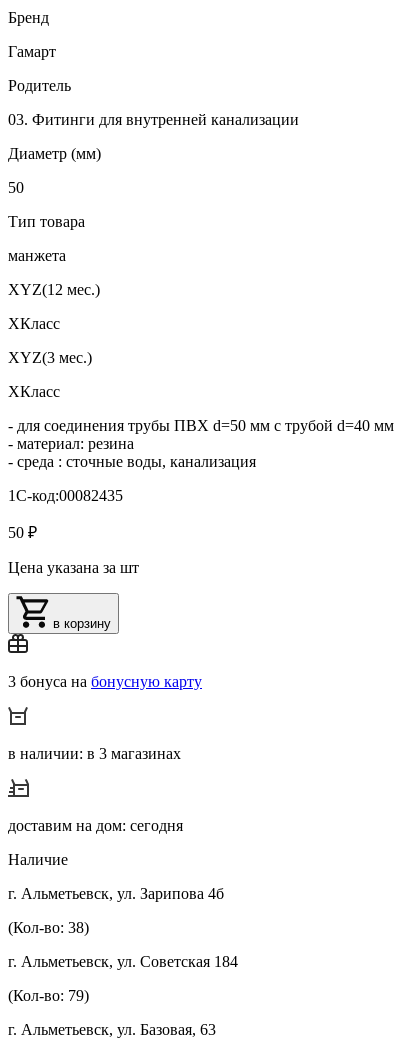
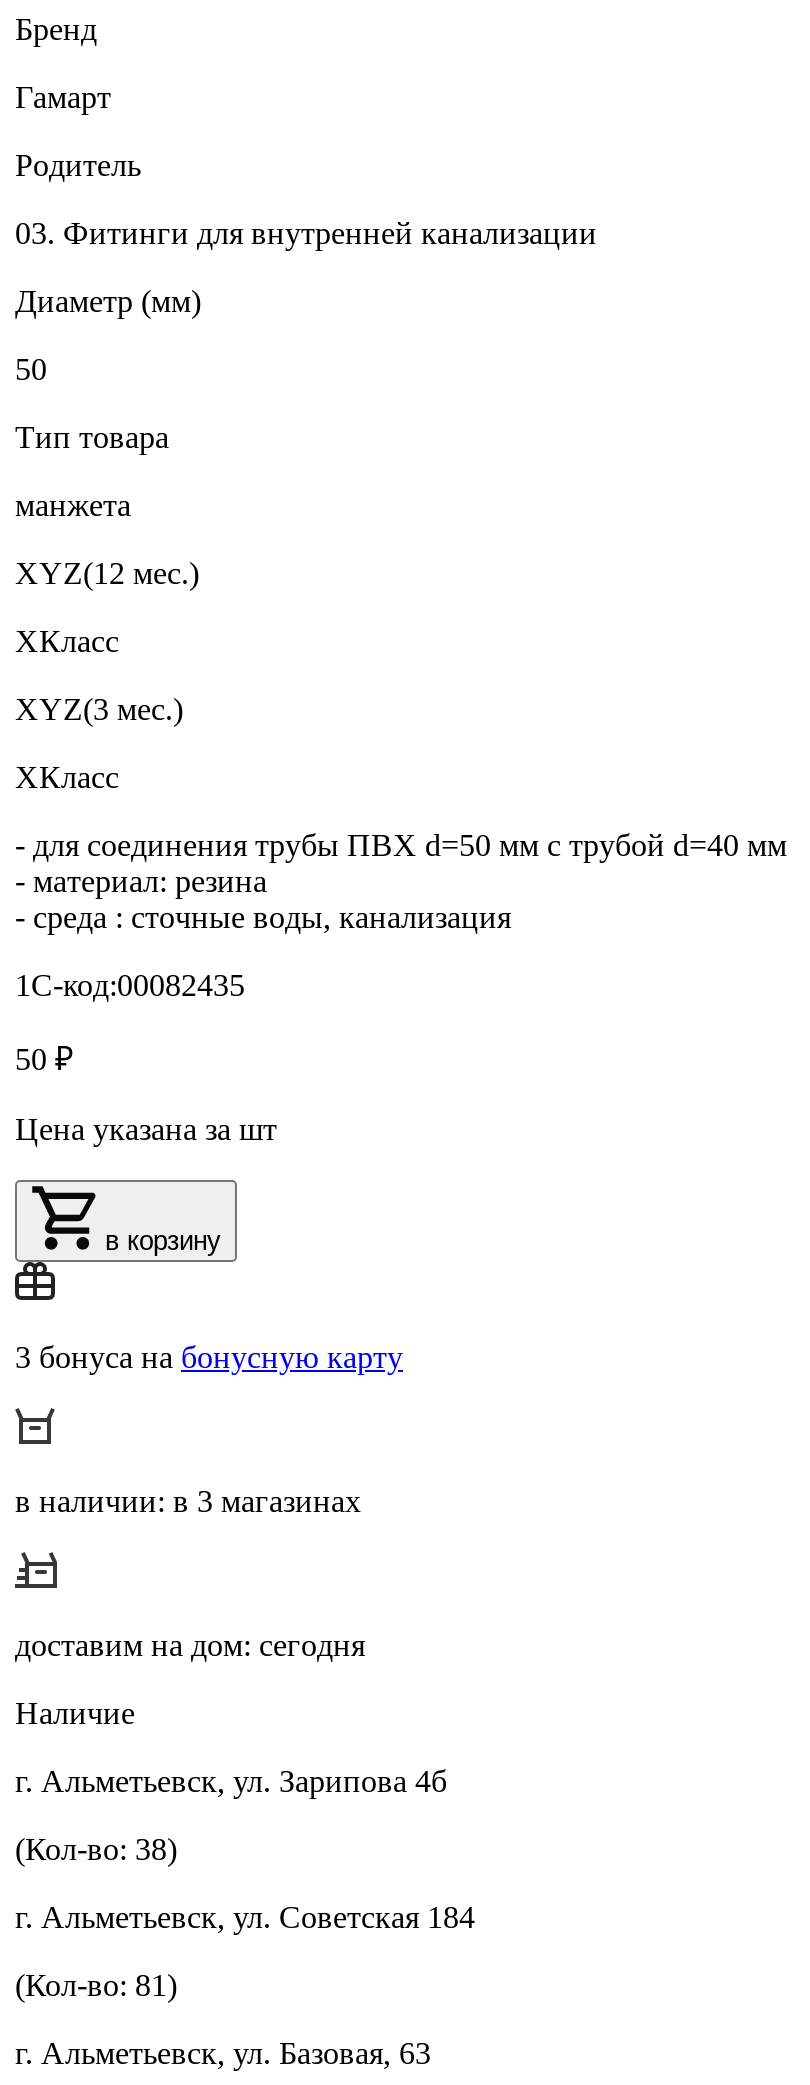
- (Кол-во: 79)
+ (Кол-во: 81)
